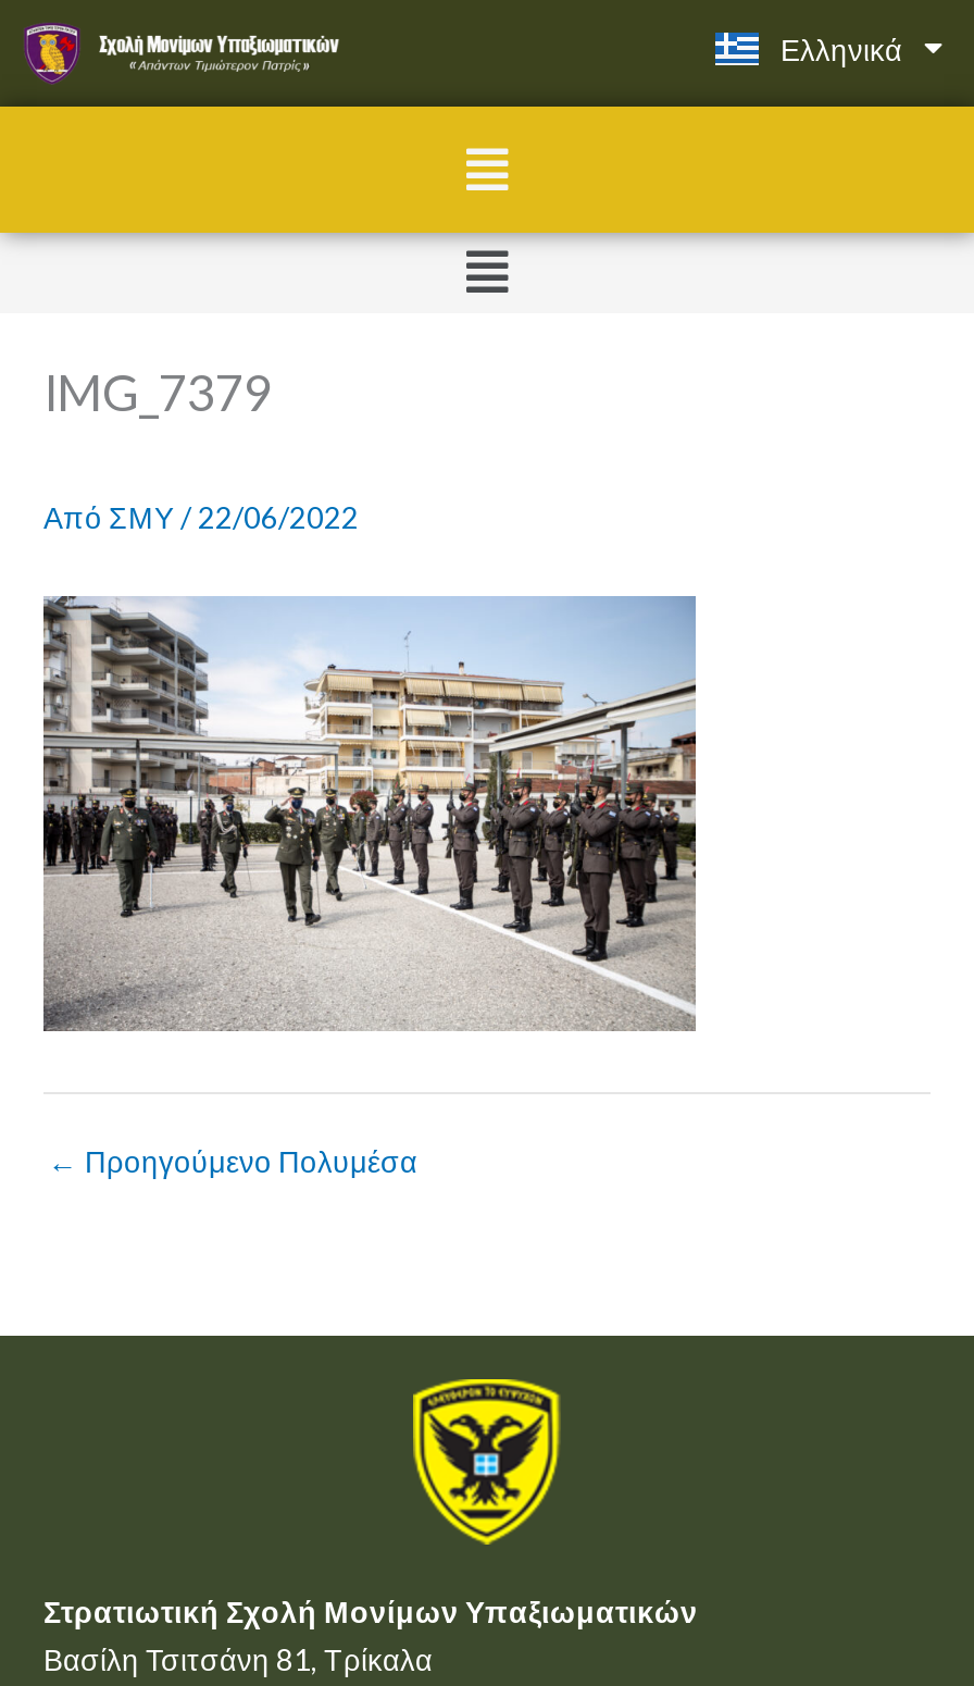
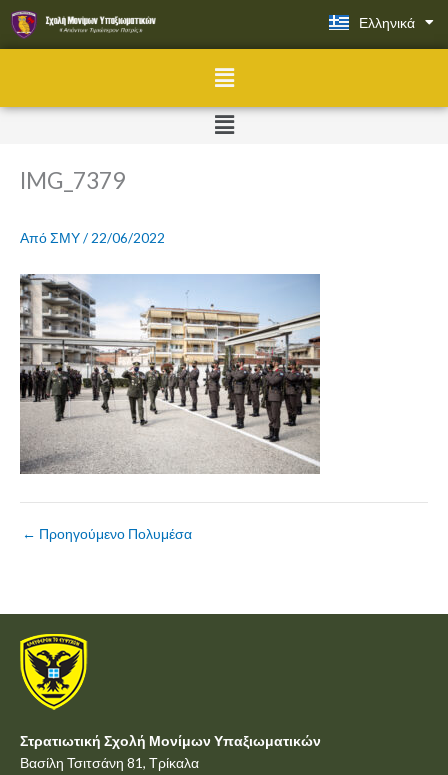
+ [image]

- [image]
